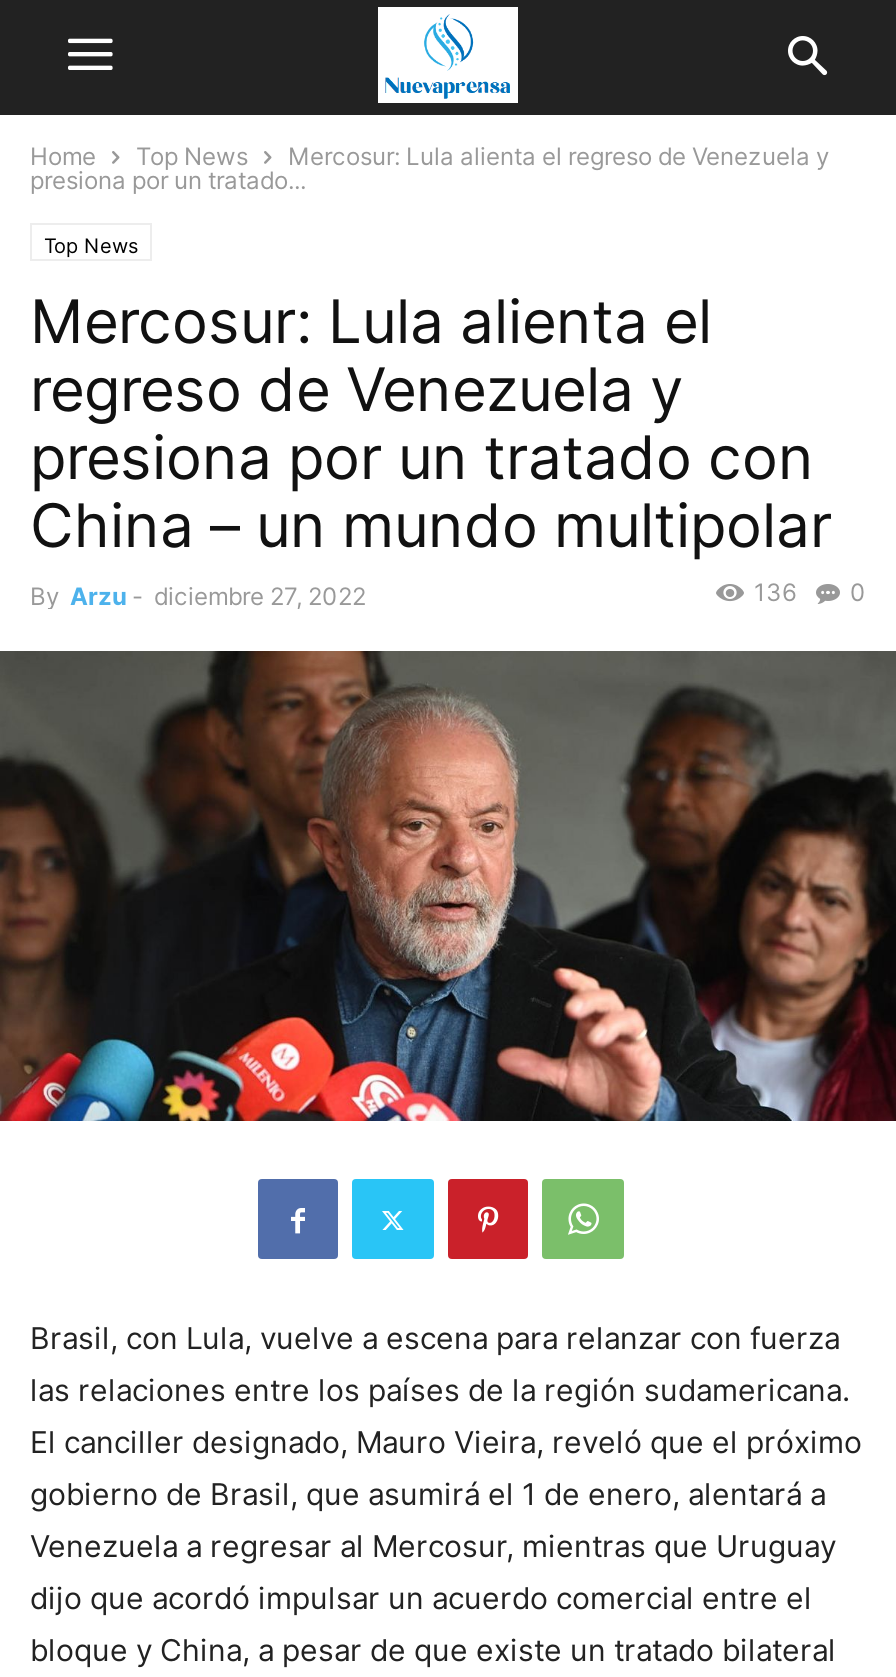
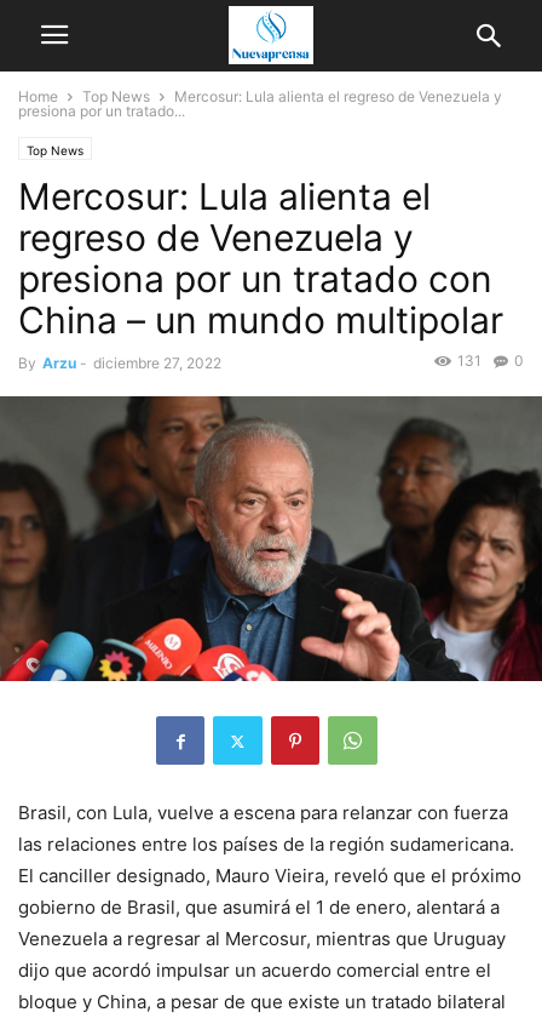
- 136 0
+ 131 0
